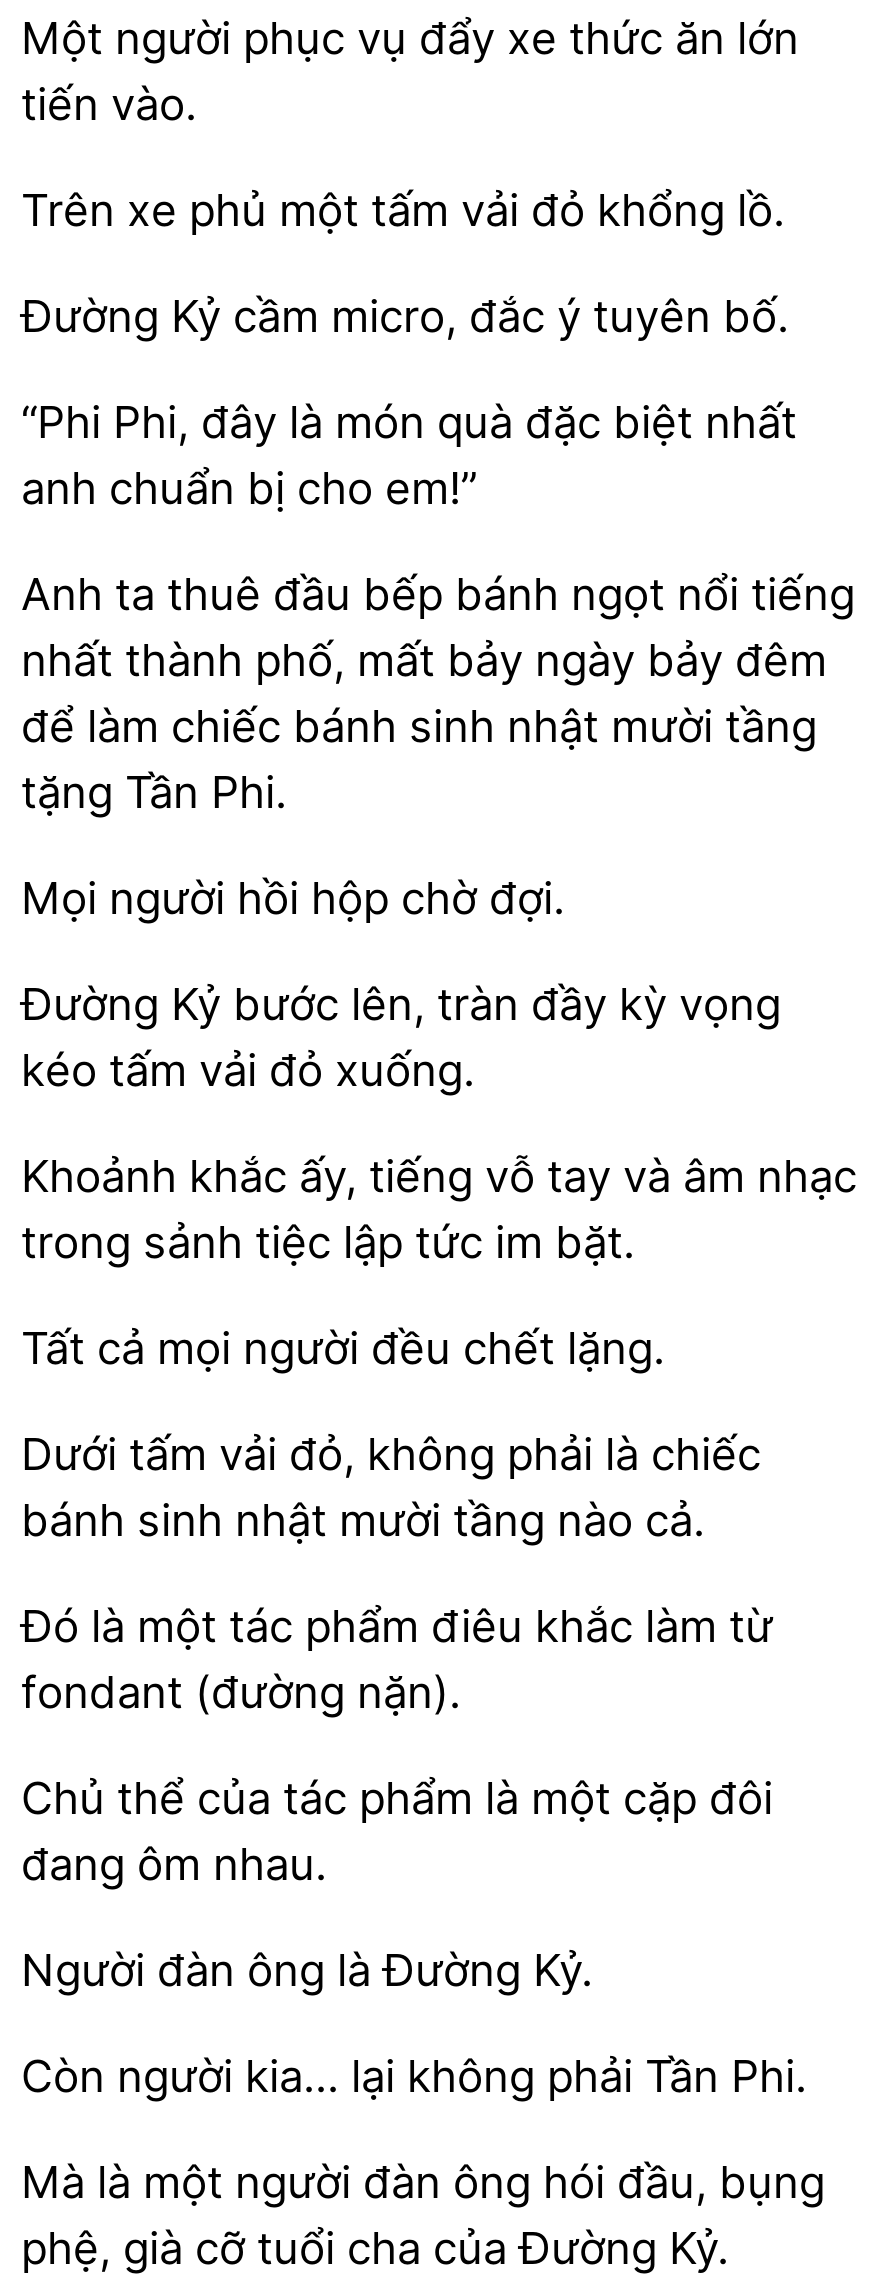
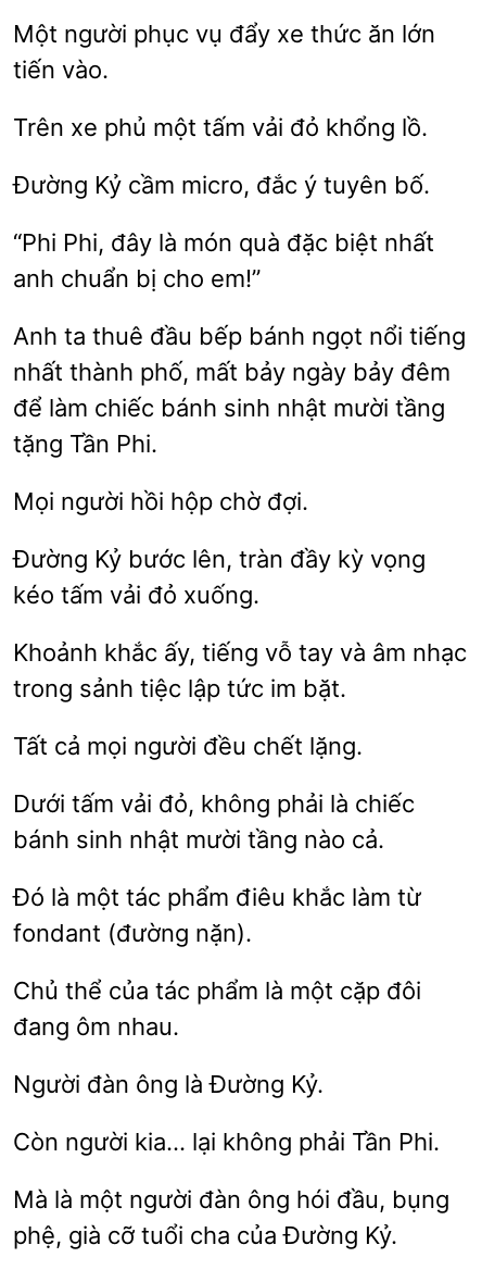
- Một người phục vụ đẩy xe
+ Một người
+ vụ đẩy xe thức

- phủ
- tấm vải đỏ khổng lồ.
+ phủ một tấm vải đỏ khổng

- Đường
- cầm micro,
- tuyên bố.
+ Kỷ
+ micro,
+ ý tuyên bố.

- Phi,
- là món quà đặc biệt nhất
- chuẩn bị cho em!”
+ Phi, đây là món quà đặc biệt nhất
+ anh chuẩn
+ em!”

- Anh ta thuê đầu bếp bánh ngọt nổi
- nhất thành phố,
- ngày bảy đêm
+ Anh ta thuê đầu bếp bánh ngọt nổi tiếng
+ nhất thành phố, mất bảy ngày
+ đêm

- tặng Tần Phi.
+ Phi.

- hộp
- đợi.
+ hộp chờ

- Kỷ bước lên, tràn đầy
- vọng
- kéo tấm
- đỏ xuống.
+ Đường Kỷ
+ lên, tràn
+ kỳ
+ kéo tấm vải đỏ xuống.

- Khoảnh khắc ấy, tiếng
- tay
+ Khoảnh khắc ấy, tiếng vỗ tay

- trong sảnh tiệc
- tức im bặt.
+ sảnh tiệc lập
+ im bặt.

- Tất cả
+ cả

- Dưới tấm vải
- không phải là
- bánh sinh nhật
- tầng nào cả.
- là
- tác phẩm điêu khắc làm từ
+ lặng.
+ tấm vải đỏ, không phải là chiếc
+ sinh nhật mười
+ nào cả.
+ Đó
+ một tác phẩm điêu
+ làm từ

- phẩm
- một cặp đôi
- đang ôm
+ là một cặp đôi
+ ôm nhau.

- Người đàn ông
+ là Đường Kỷ.

- người
- lại không phải Tần
+ Còn người
+ lại không phải

- Mà là một người đàn
- hói đầu, bụng
- phệ, già cỡ tuổi
+ Mà là một người đàn ông hói đầu, bụng
+ phệ, già
+ tuổi
